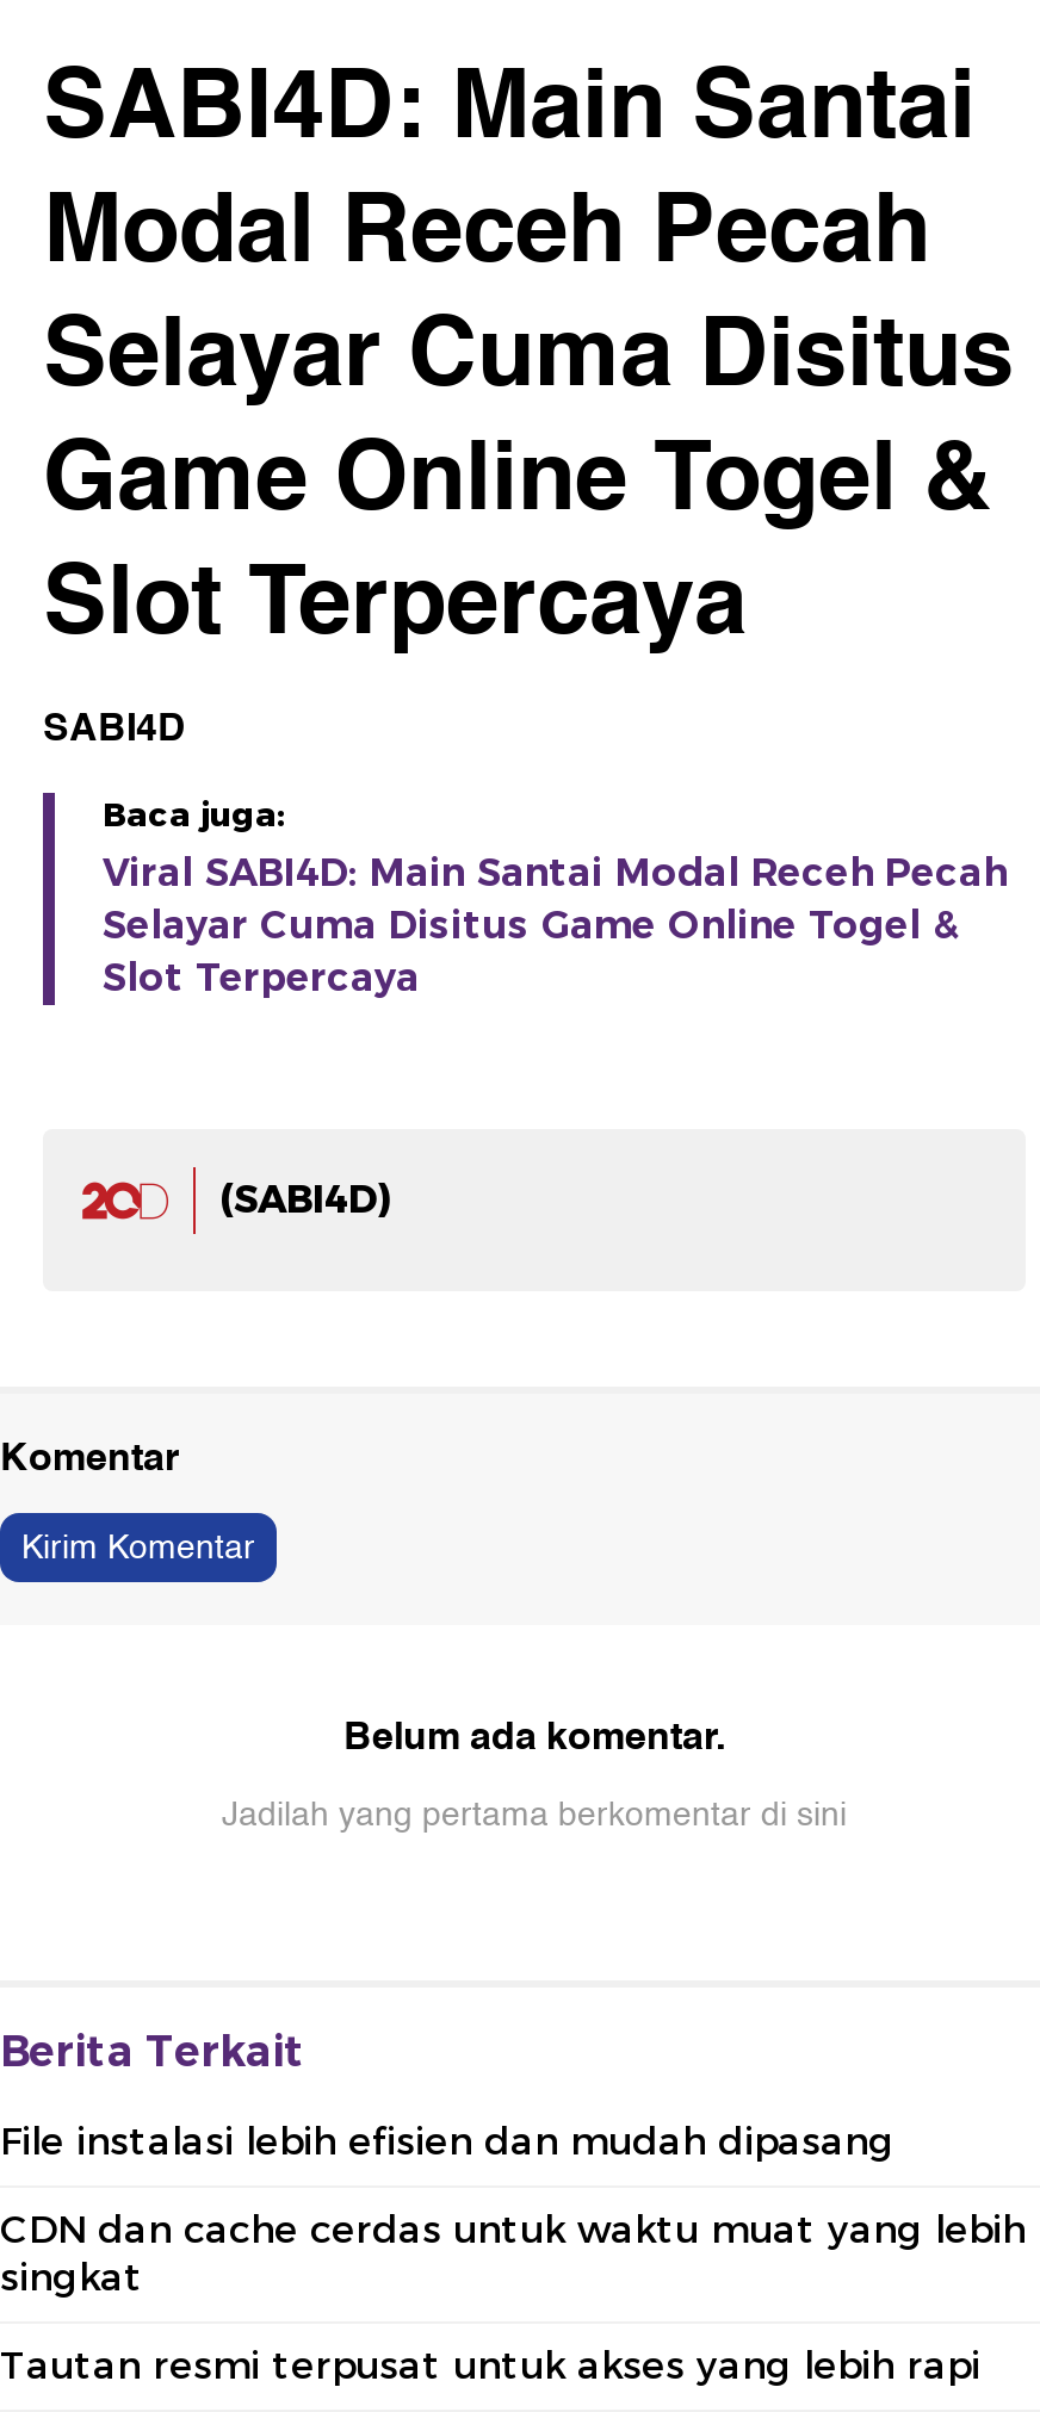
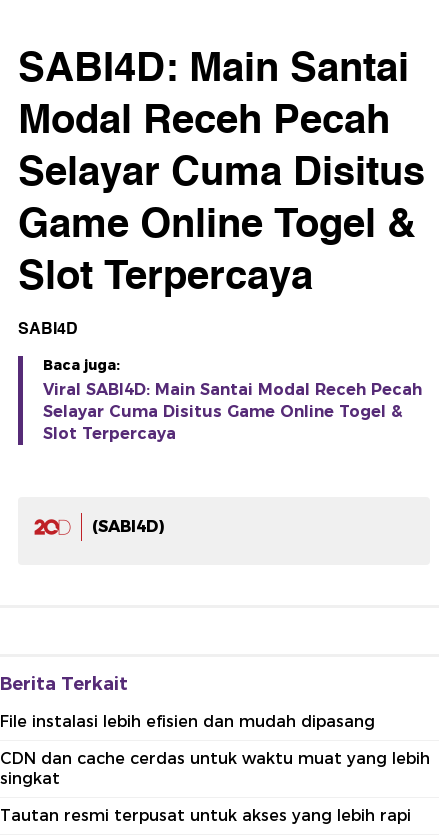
- Komentar
- Kirim Komentar
- Belum ada komentar.
- Jadilah yang pertama berkomentar di sini
